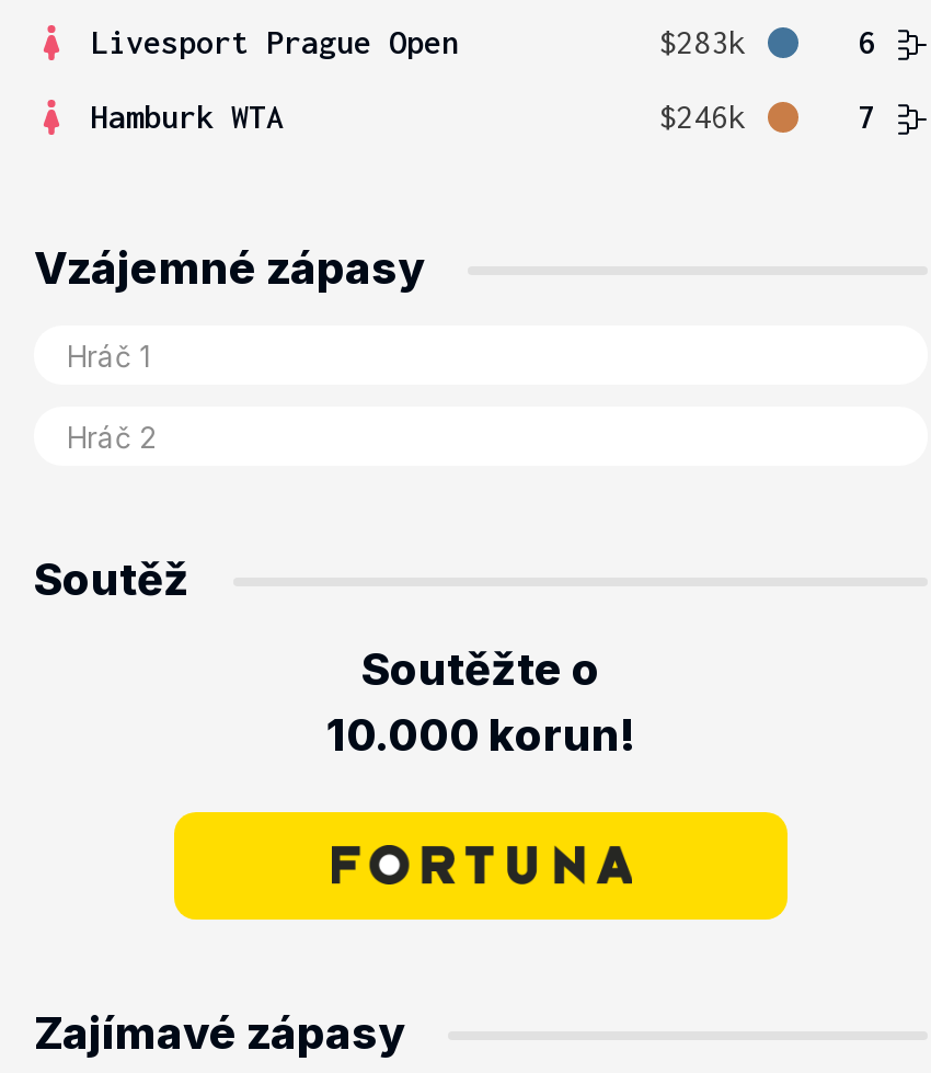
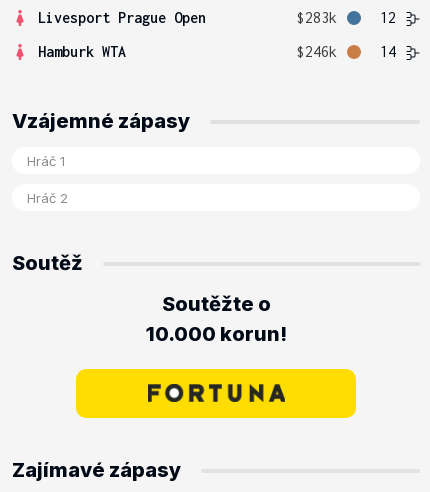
- 6
+ 12

- 7
+ 14
